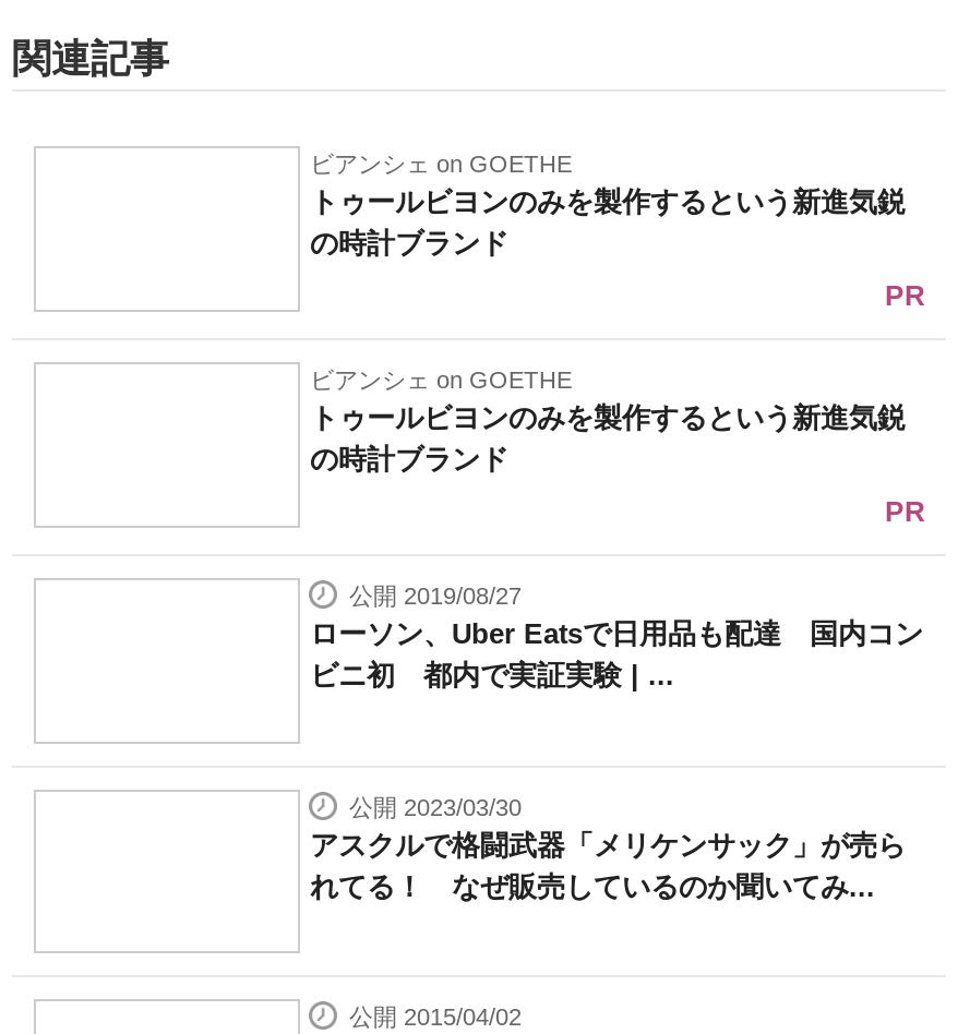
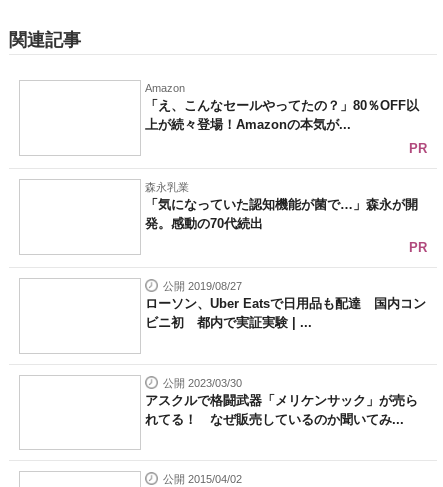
- ビアンシェ on GOETHE
- トゥールビヨンのみを製作するという新進気鋭
- の時計ブランド
+ Amazon
+ 「え、こんなセールやってたの？」80％OFF以
+ 上が続々登場！Amazonの本気が...

- ビアンシェ on GOETHE
- トゥールビヨンのみを製作するという新進気鋭
- の時計ブランド
+ 森永乳業
+ 「気になっていた認知機能が菌で…」森永が開
+ 発。感動の70代続出
